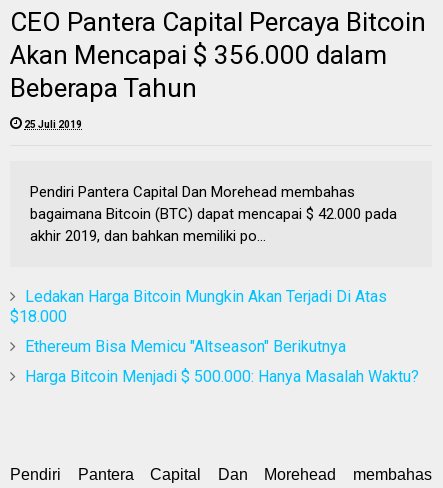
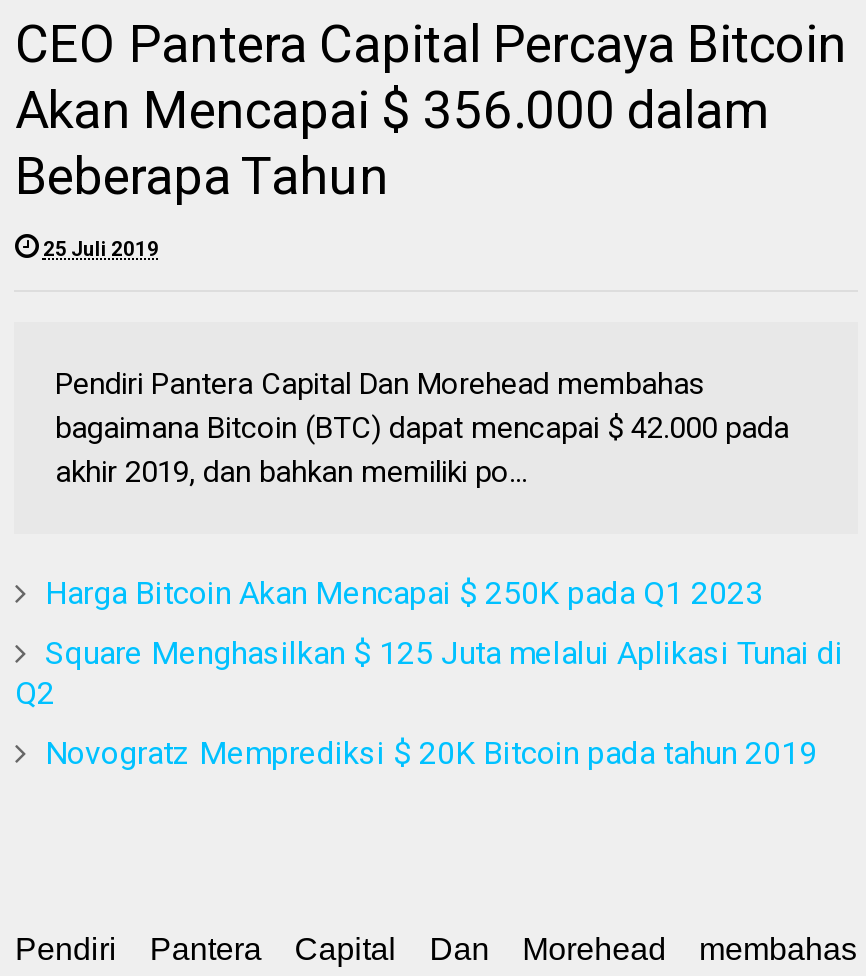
- Ledakan Harga Bitcoin Mungkin Akan Terjadi Di Atas
- $18.000
+ Harga Bitcoin Akan Mencapai $ 250K pada Q1 2023

- Ethereum Bisa Memicu "Altseason" Berikutnya
+ Square Menghasilkan $ 125 Juta melalui Aplikasi Tunai di
+ Q2

- Harga Bitcoin Menjadi $ 500.000: Hanya Masalah Waktu?
+ Novogratz Memprediksi $ 20K Bitcoin pada tahun 2019
